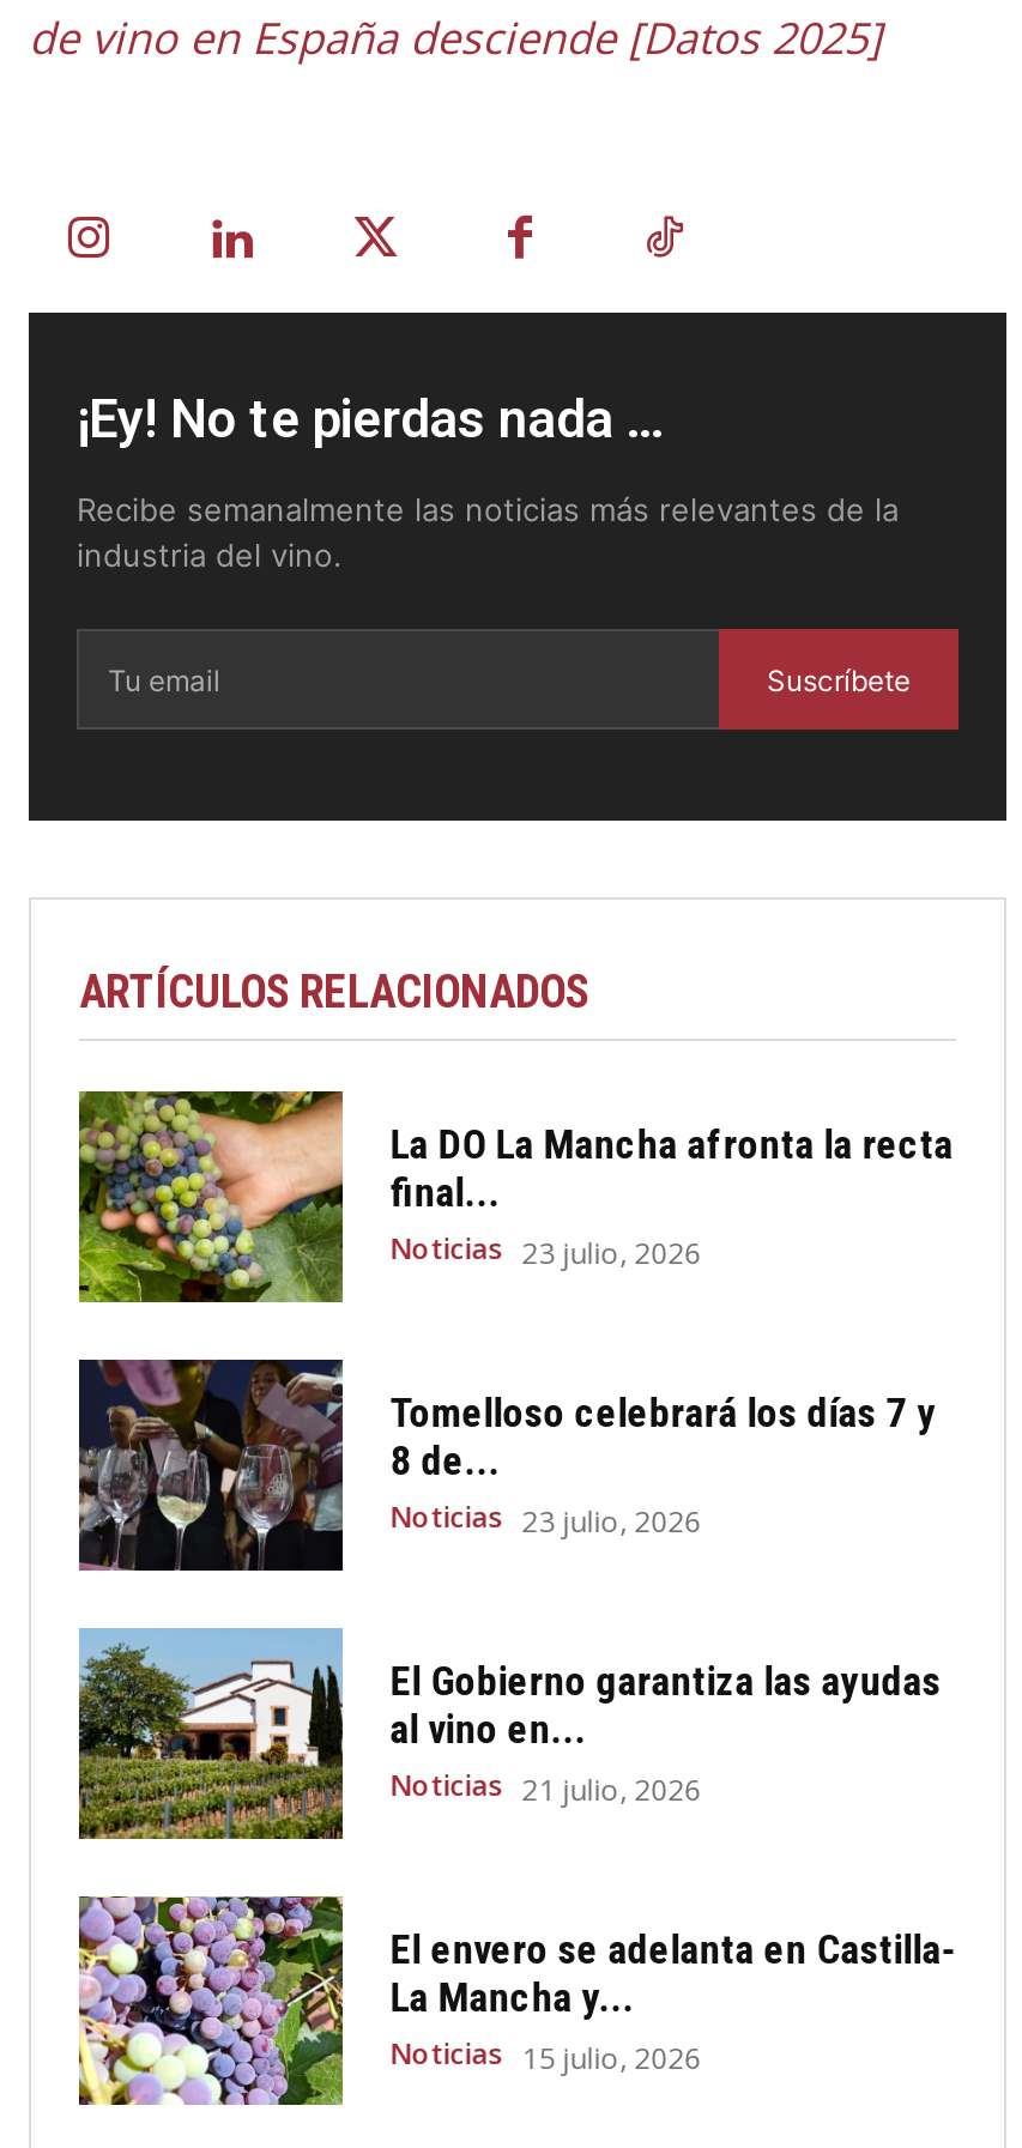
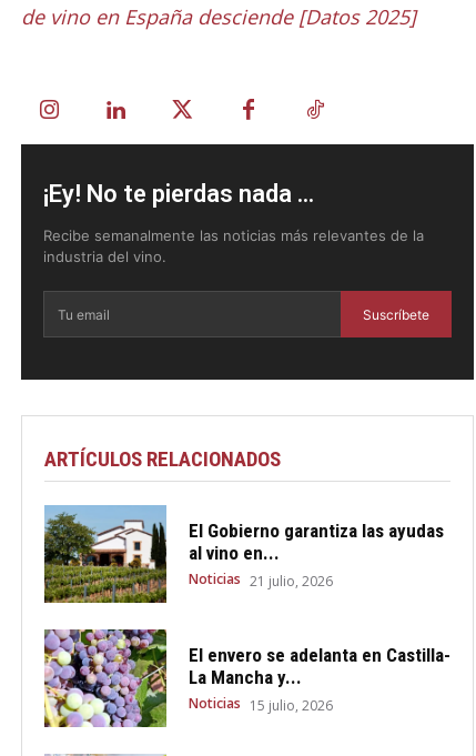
- [image]
- La DO La Mancha afronta la recta
- final...
- Noticias 23 julio, 2026
- Tomelloso celebrará los días 7 y
- 8 de...
- Noticias 23 julio, 2026

- [image]
